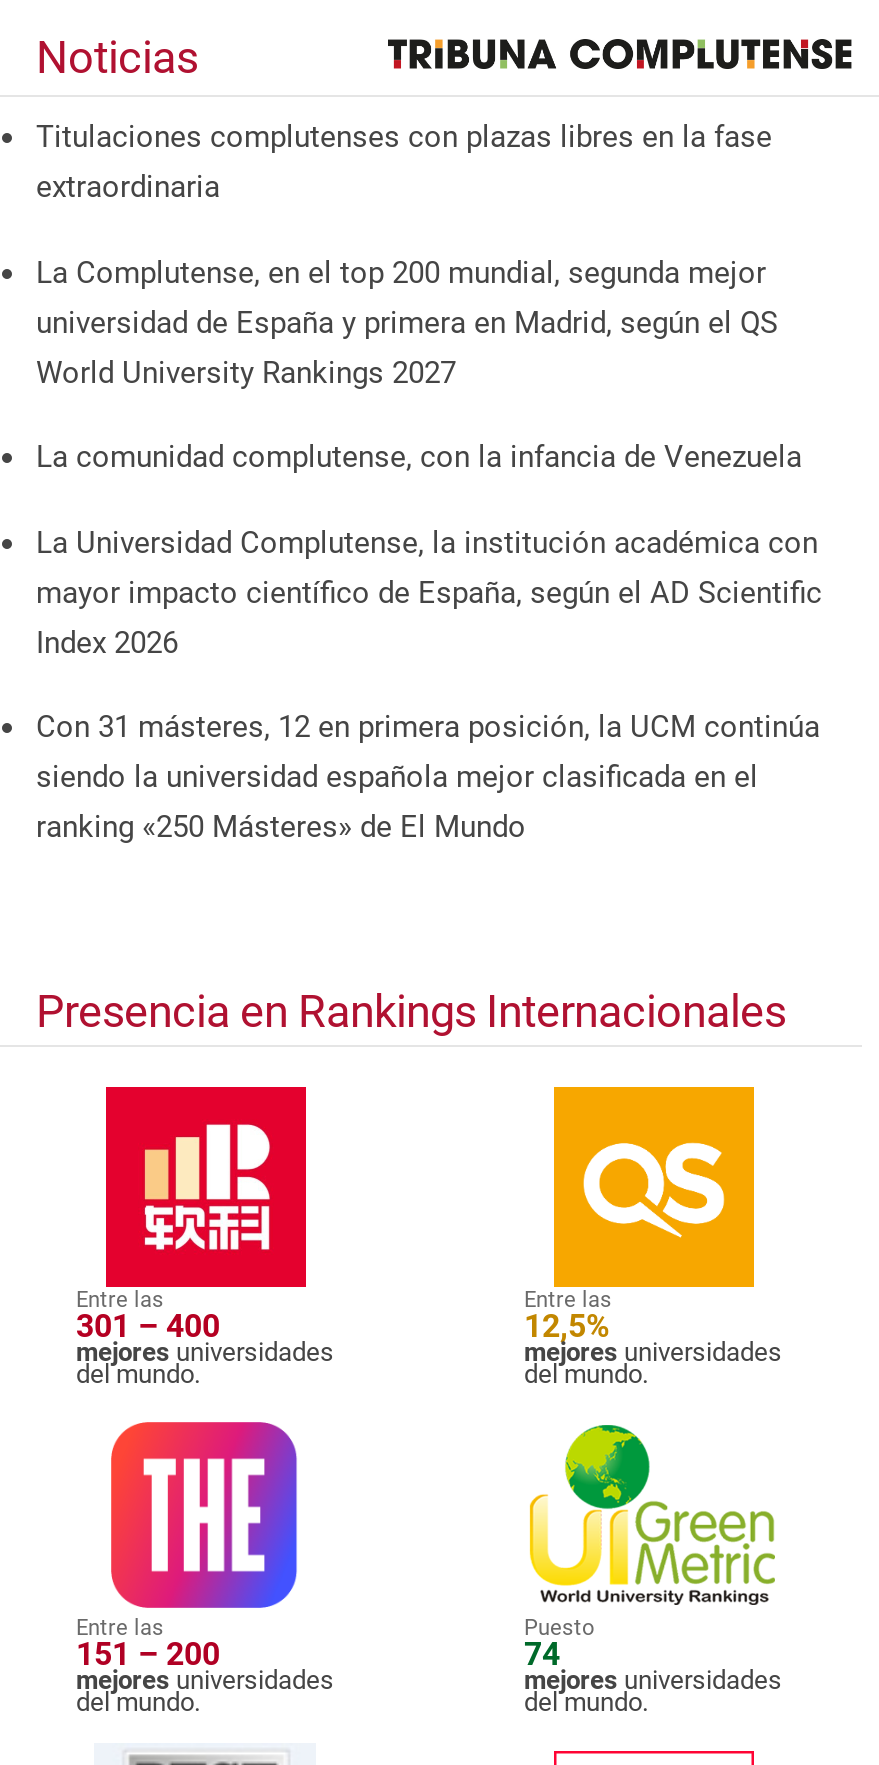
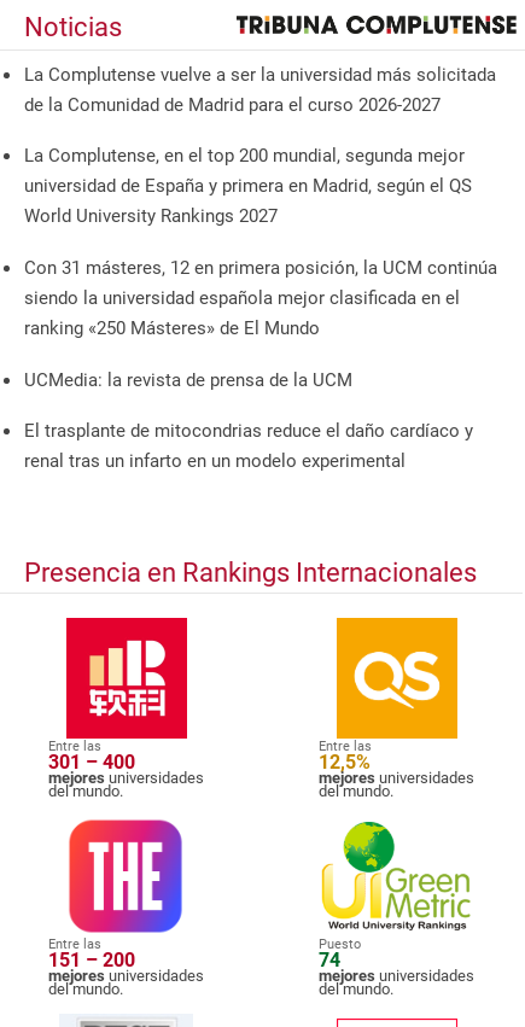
- Titulaciones complutenses con plazas libres en la fase
- extraordinaria
+ La Complutense vuelve a ser la universidad más solicitada
+ de la Comunidad de Madrid para el curso 2026-2027

- La comunidad complutense, con la infancia de Venezuela
- La Universidad Complutense, la institución académica con
- mayor impacto científico de España, según el AD Scientific
- Index 2026

moved up: Con 31 másteres, 12 en primera posición, la UCM continúa | siendo la universidad española mejor clasificada en el | ranking «250 Másteres» de El Mundo

+ UCMedia: la revista de prensa de la UCM
+ El trasplante de mitocondrias reduce el daño cardíaco y
+ renal tras un infarto en un modelo experimental
